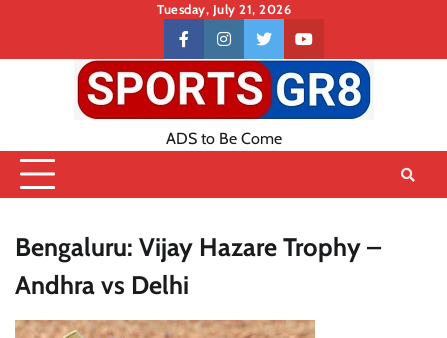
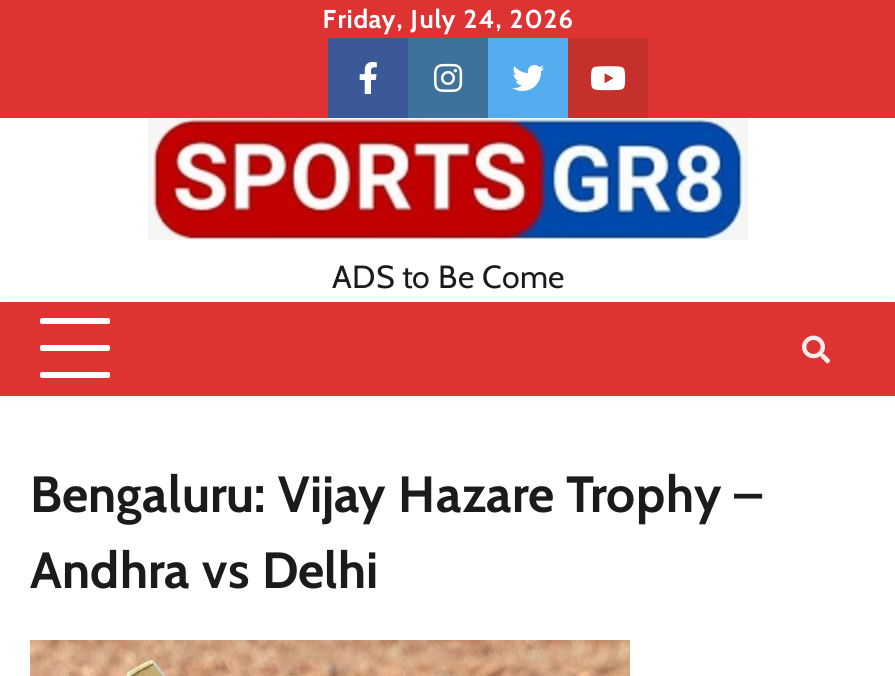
- Tuesday, July 21, 2026
+ Friday, July 24, 2026
